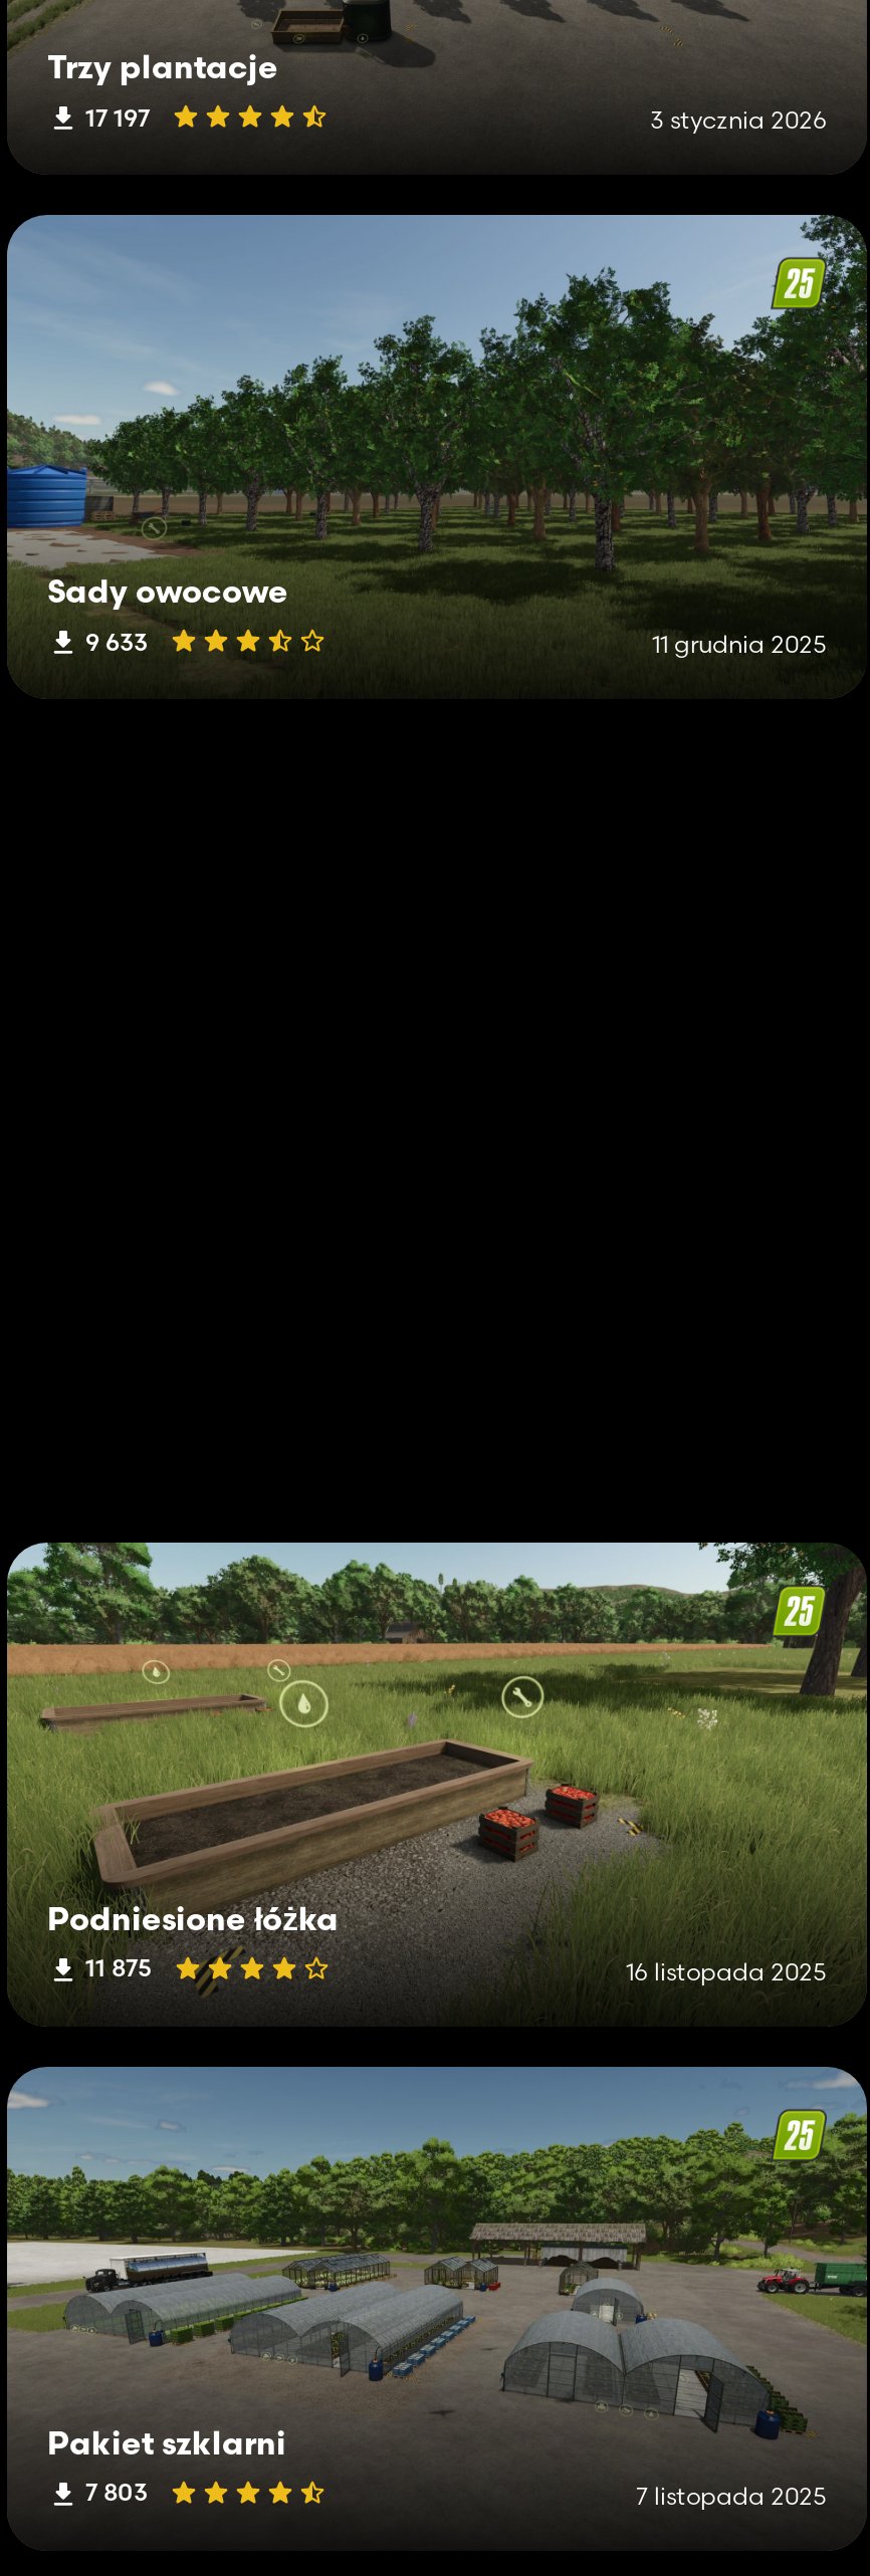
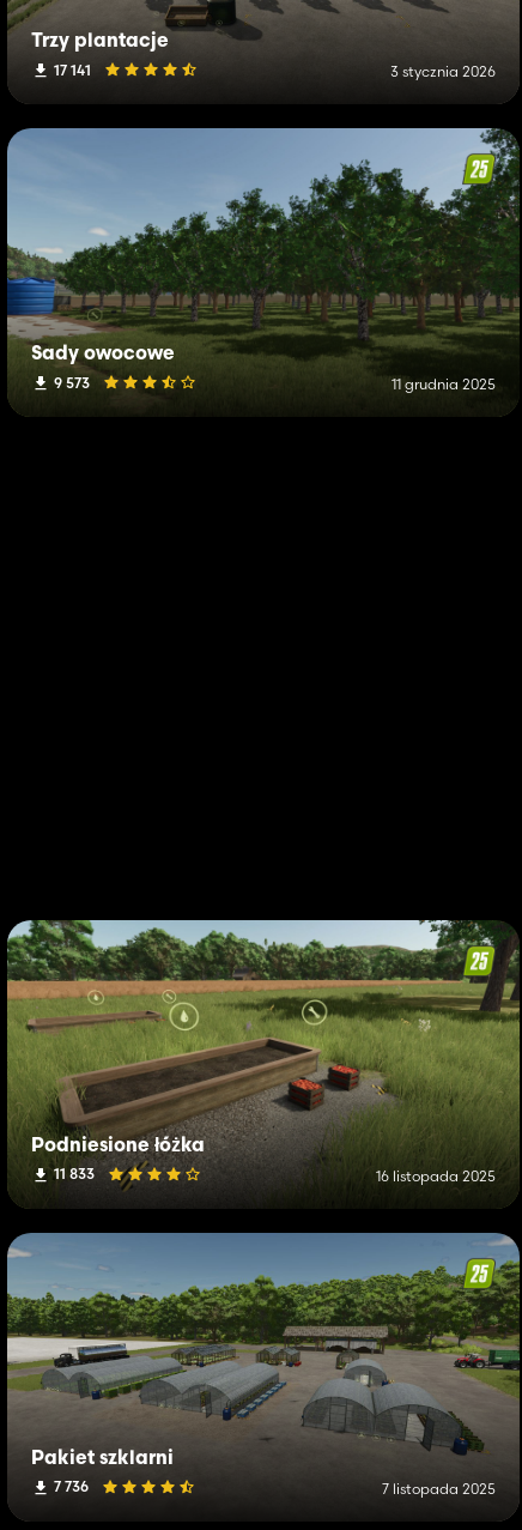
- 17 197
+ 17 141

- 9 633
+ 9 573

- 11 875
+ 11 833

- 7 803
+ 7 736
